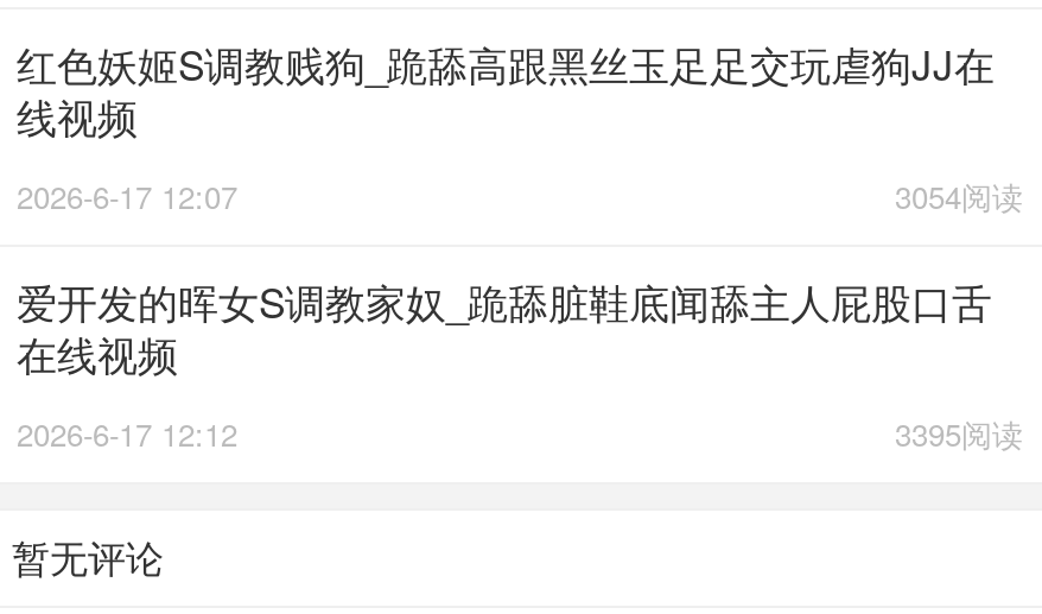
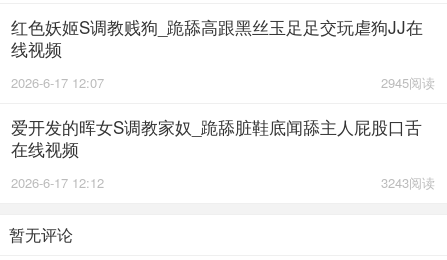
- 3054阅读
+ 2945阅读

- 3395阅读
+ 3243阅读
